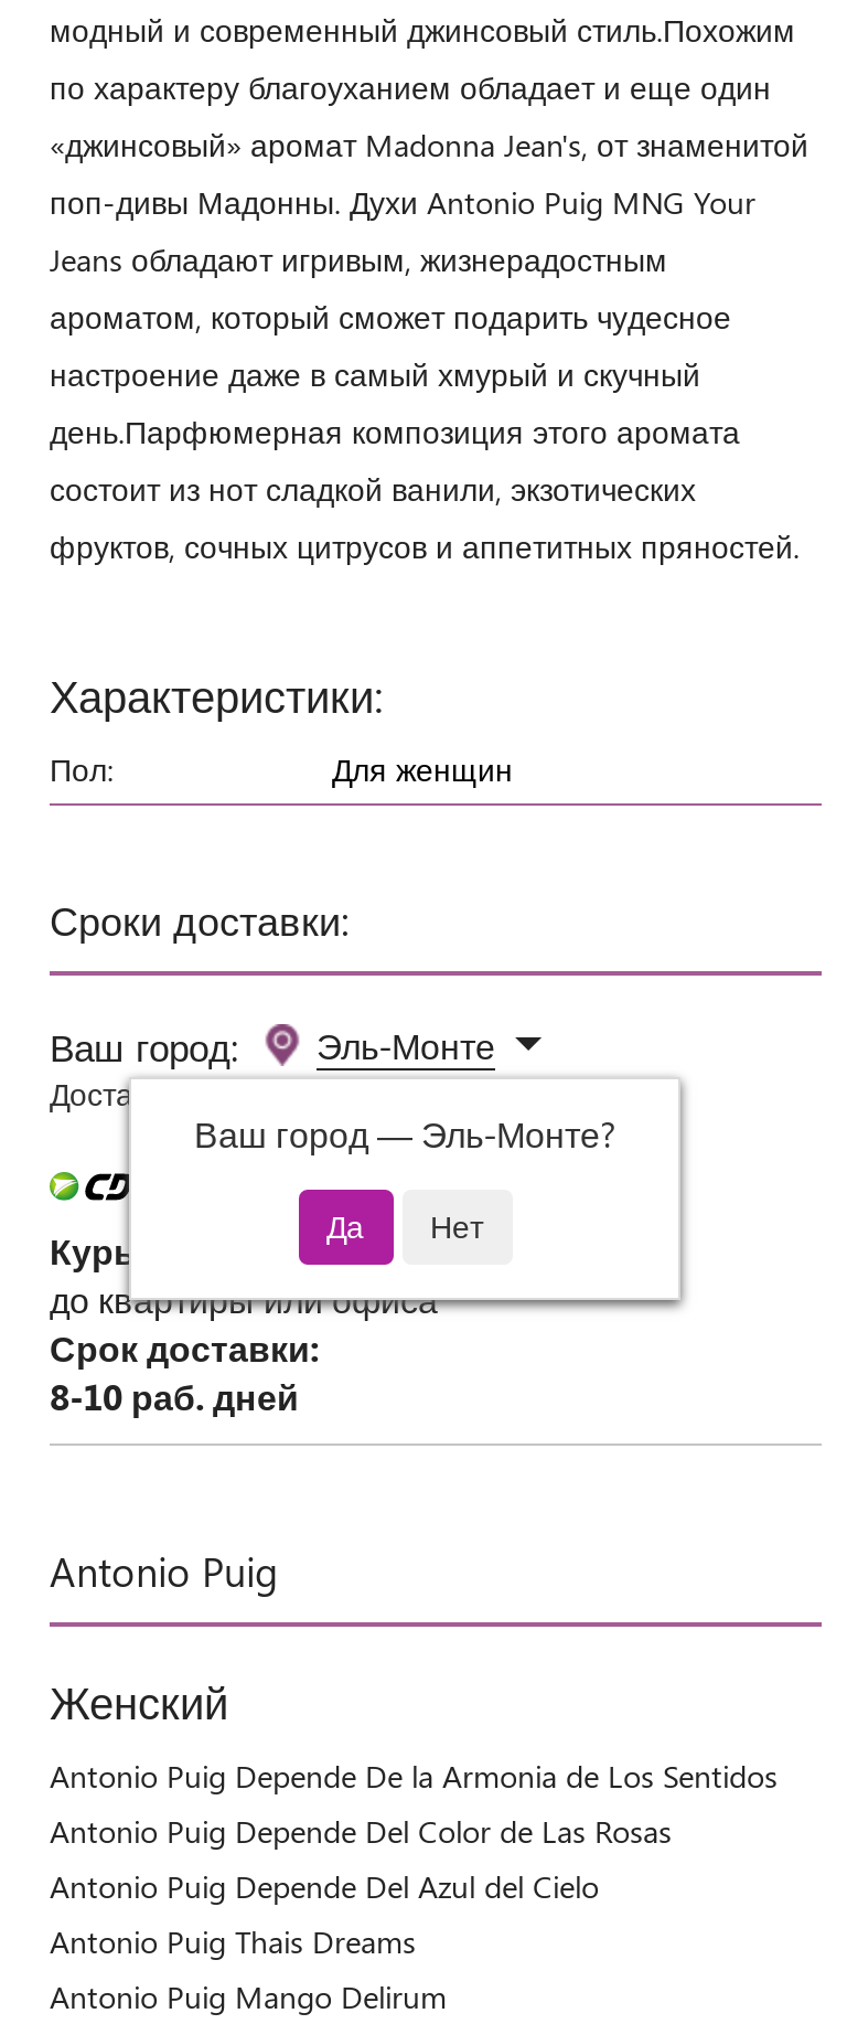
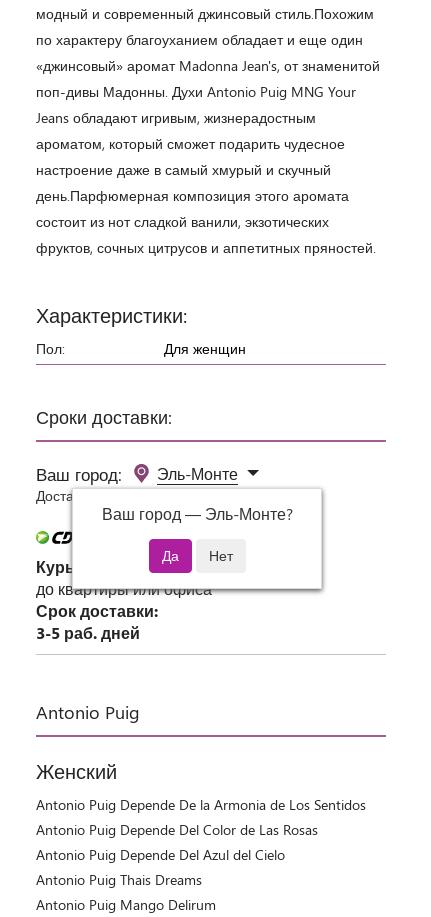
- 8-10 раб. дней
+ 3-5 раб. дней
